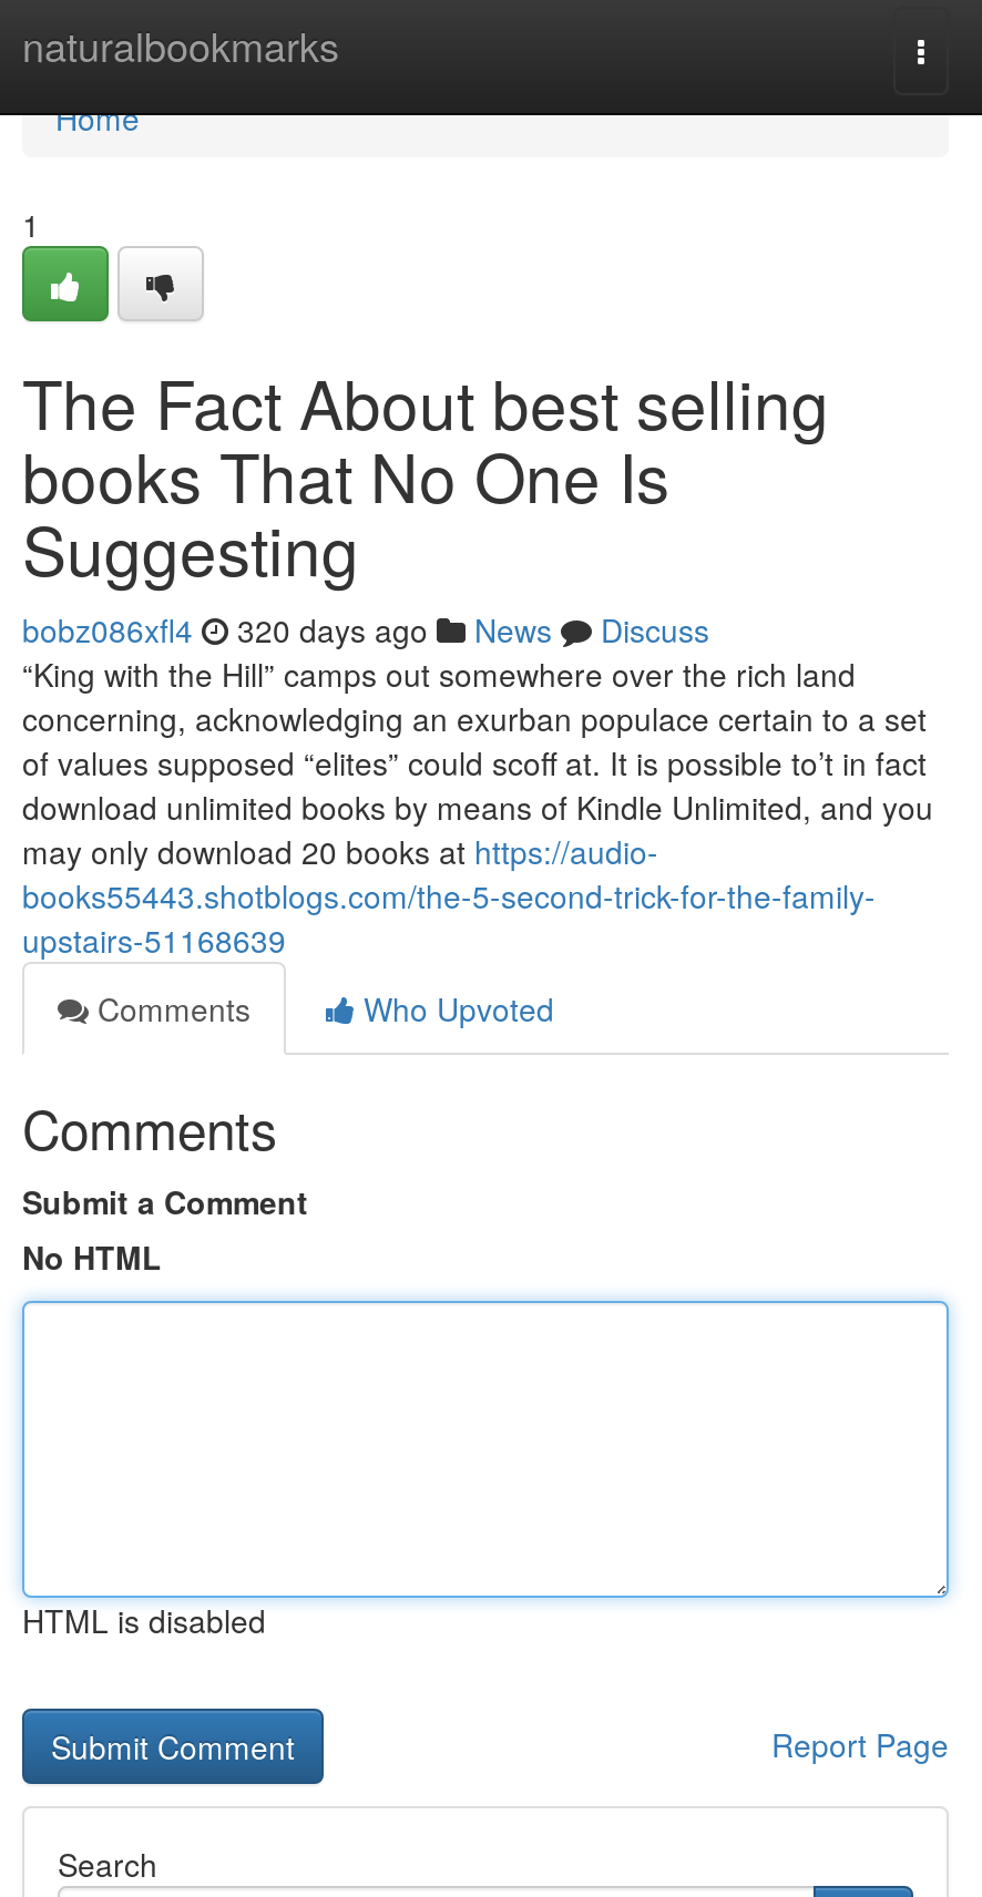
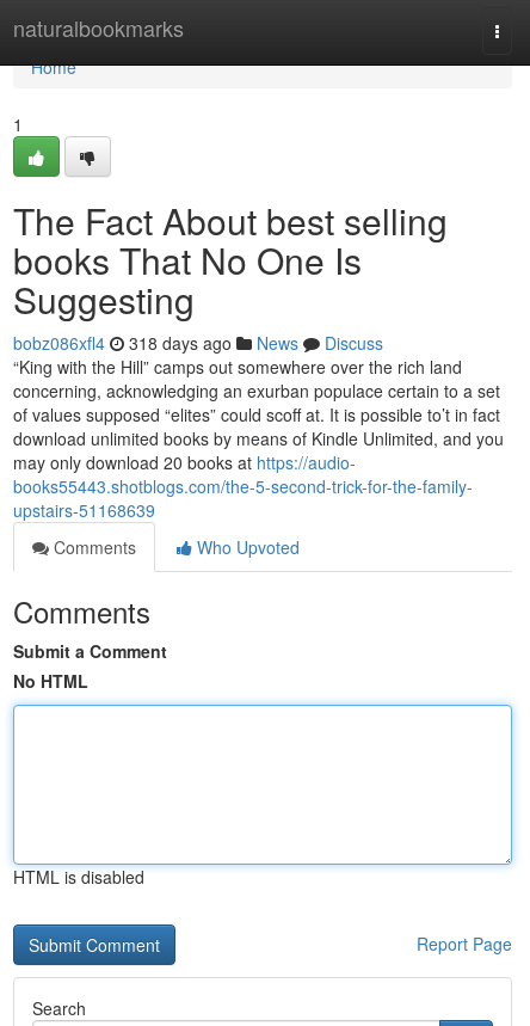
- bobz086xfl4 320 days ago News Discuss
+ bobz086xfl4 318 days ago News Discuss
